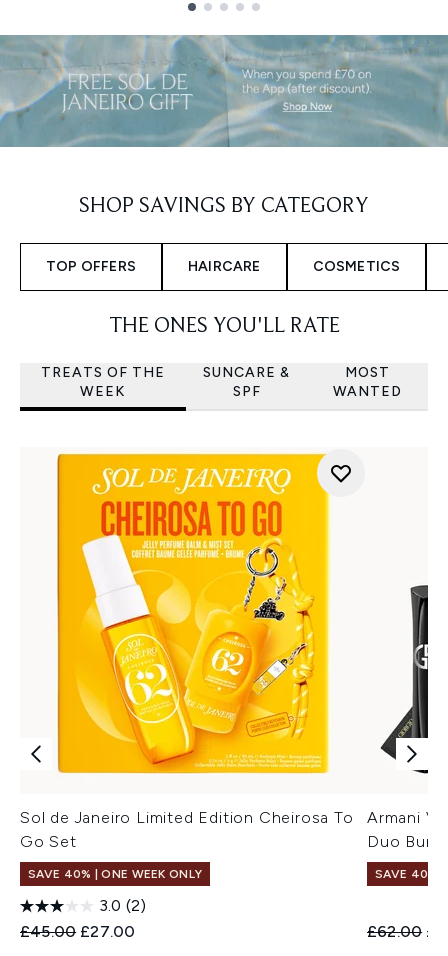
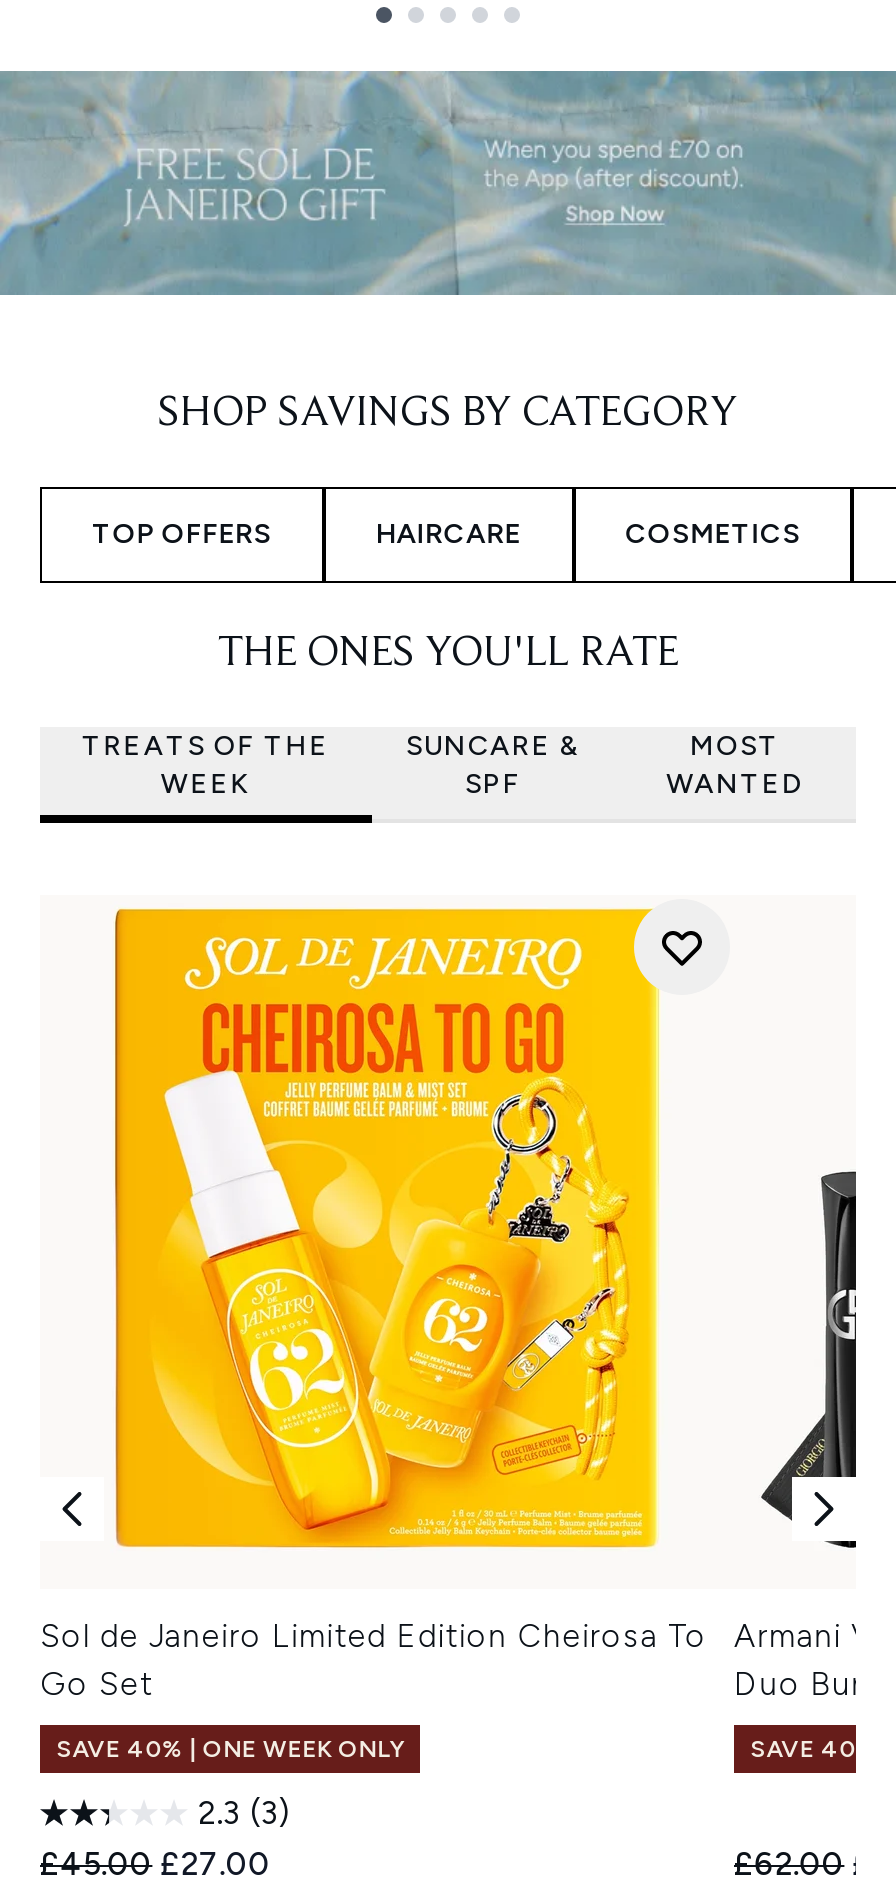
- 3.0 (2)
+ 2.3 (3)
